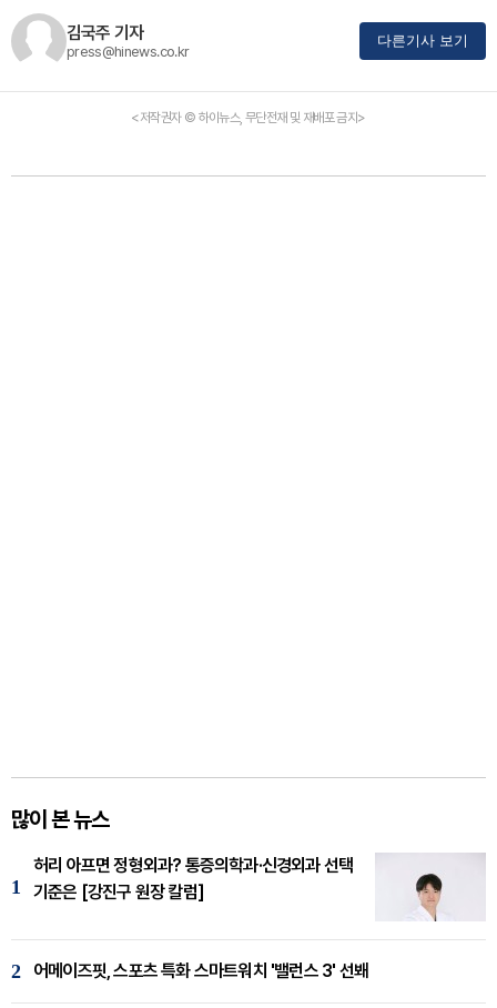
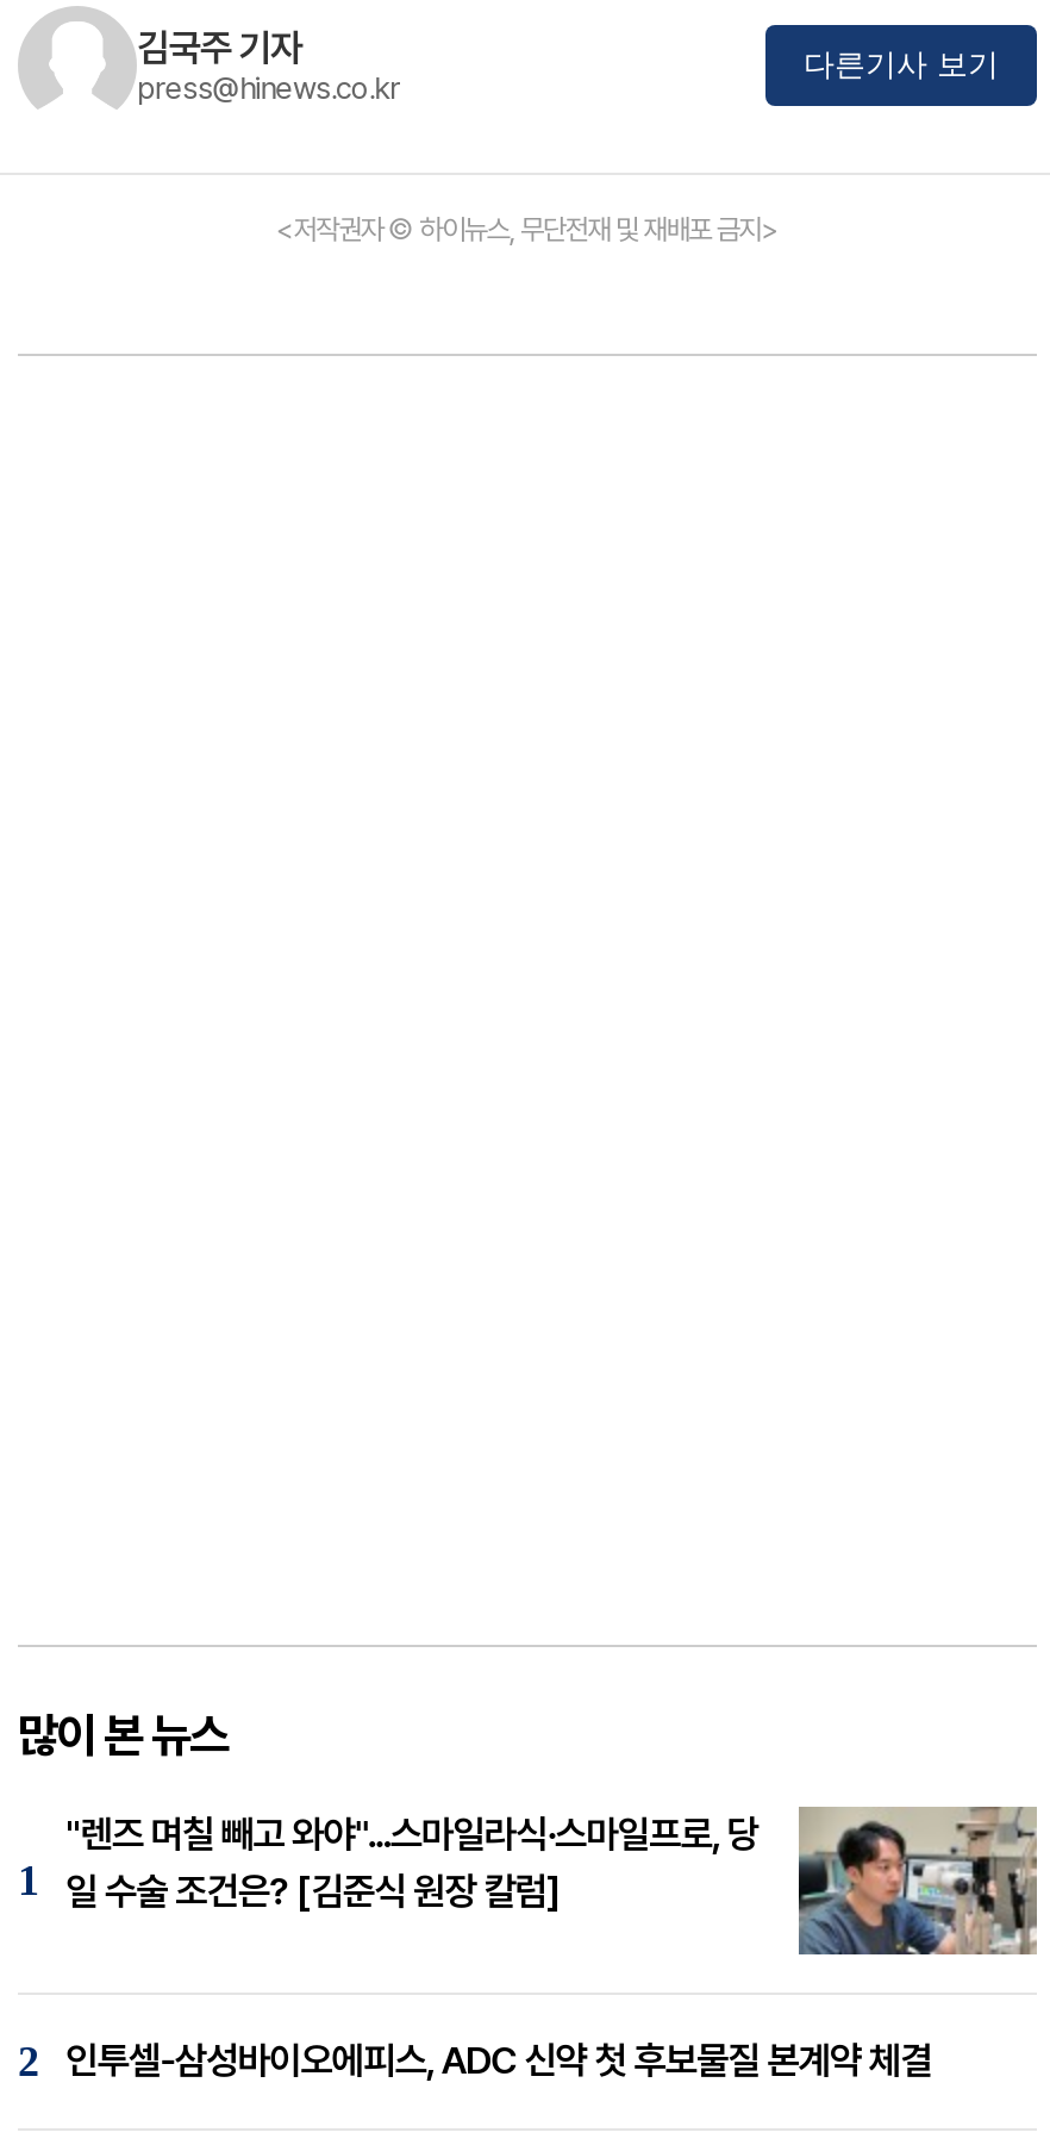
- [image]
- 허리 아프면 정형외과? 통증의학과·신경외과 선택
- 기준은 [강진구 원장 칼럼]
+ [image]
+ "렌즈 며칠 빼고 와야"...스마일라식·스마일프로, 당
+ 일 수술 조건은? [김준식 원장 칼럼]

- 어메이즈핏, 스포츠 특화 스마트워치 '밸런스 3' 선봬
+ 인투셀-삼성바이오에피스, ADC 신약 첫 후보물질 본계약 체결
